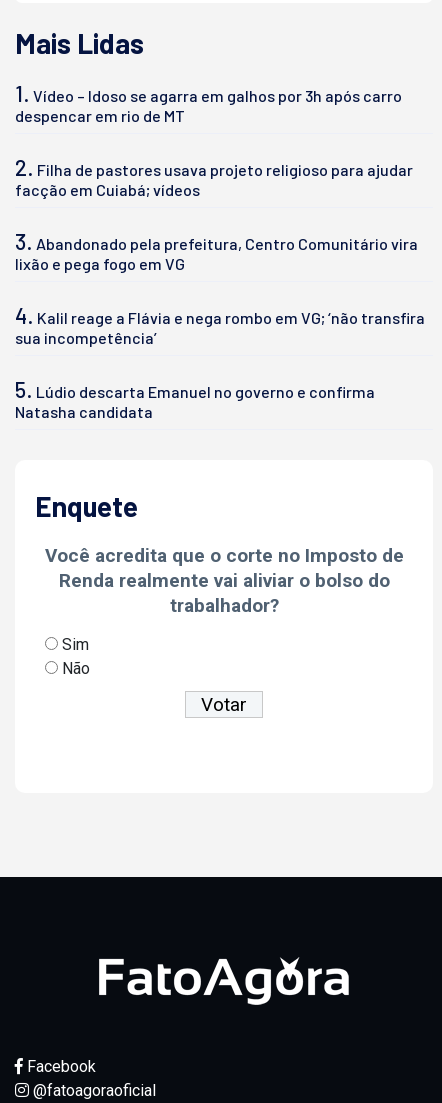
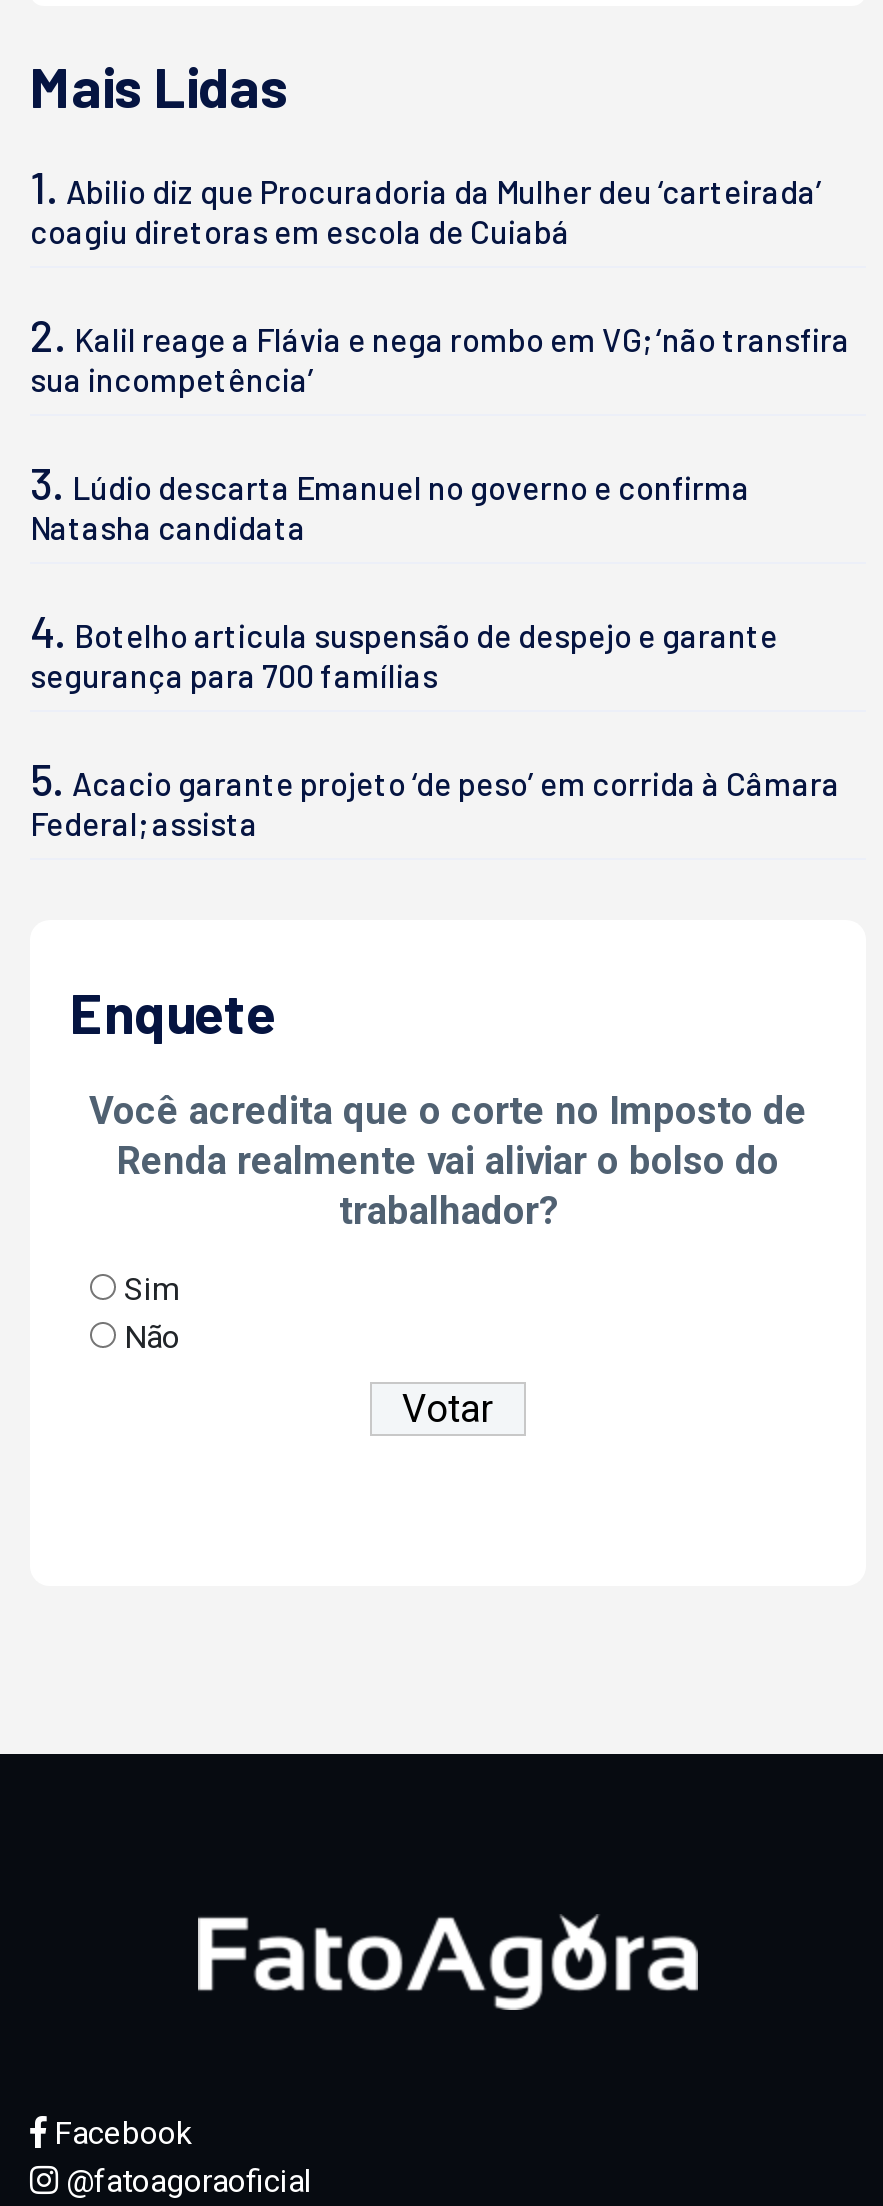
- 1. Vídeo – Idoso se agarra em galhos por 3h após carro
- despencar em rio de MT
- 2. Filha de pastores usava projeto religioso para ajudar
- facção em Cuiabá; vídeos
- 3. Abandonado pela prefeitura, Centro Comunitário vira
- lixão e pega fogo em VG
- 4. Kalil reage a Flávia e nega rombo em VG; ‘não transfira
+ 1. Abilio diz que Procuradoria da Mulher deu ‘carteirada’
+ coagiu diretoras em escola de Cuiabá
+ 2. Kalil reage a Flávia e nega rombo em VG; ‘não transfira

moved up: sua incompetência’

- 5. Lúdio descarta Emanuel no governo e confirma
+ 3. Lúdio descarta Emanuel no governo e confirma

moved up: Natasha candidata

+ 4. Botelho articula suspensão de despejo e garante
+ segurança para 700 famílias
+ 5. Acacio garante projeto ‘de peso’ em corrida à Câmara
+ Federal; assista
